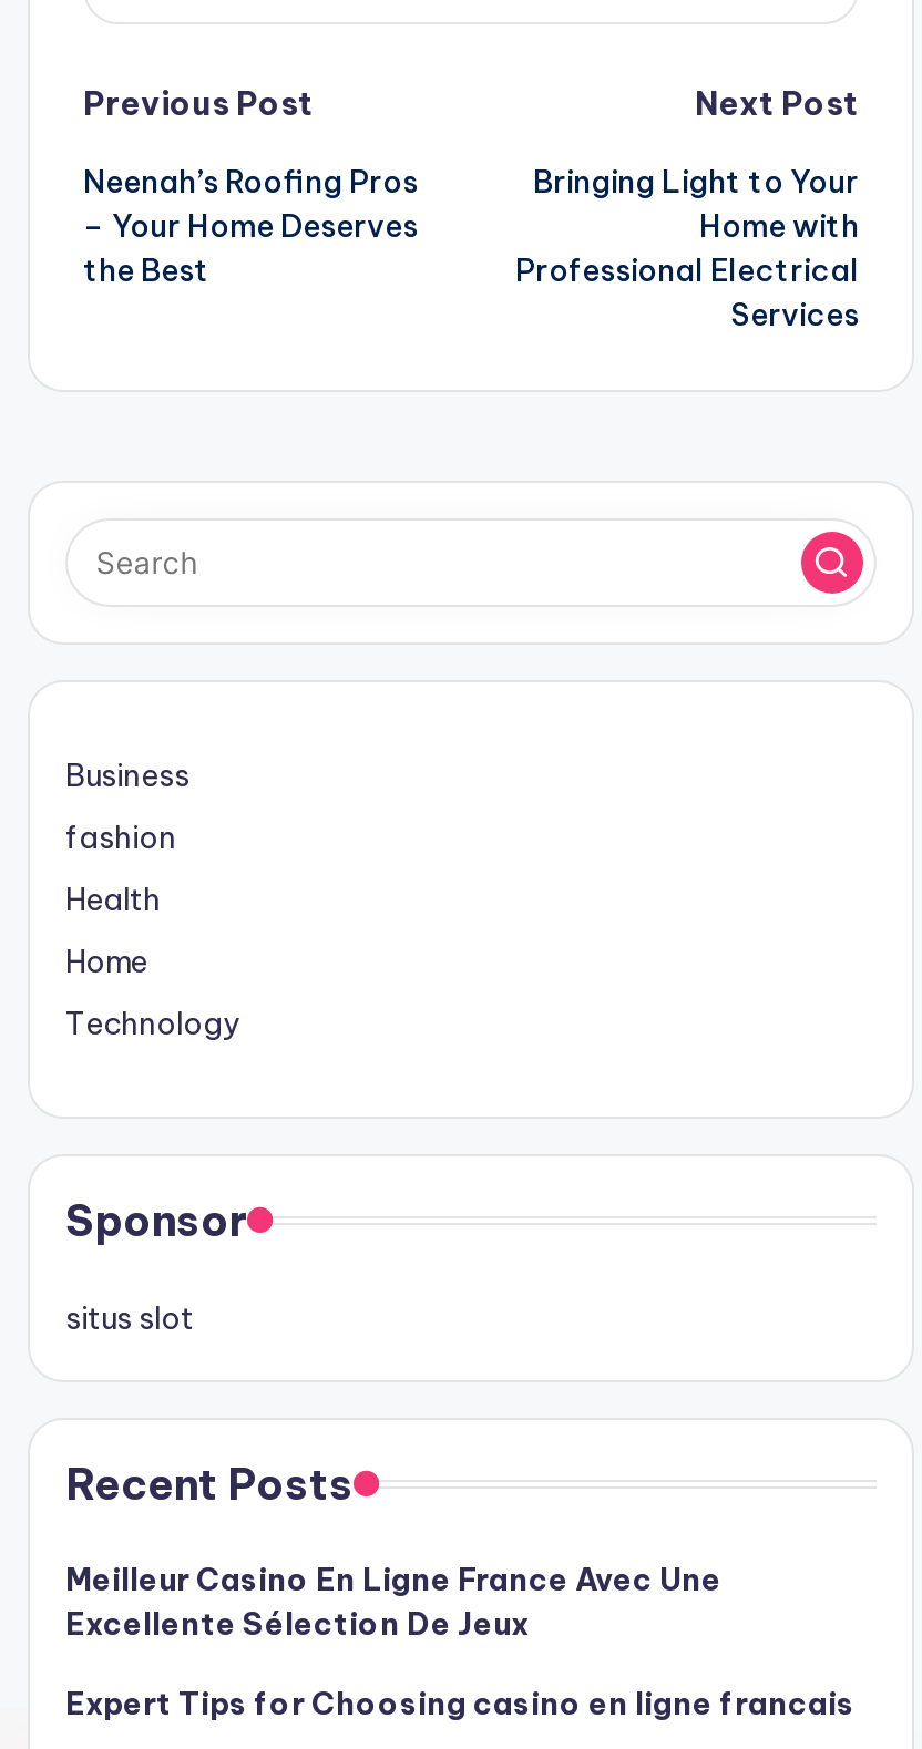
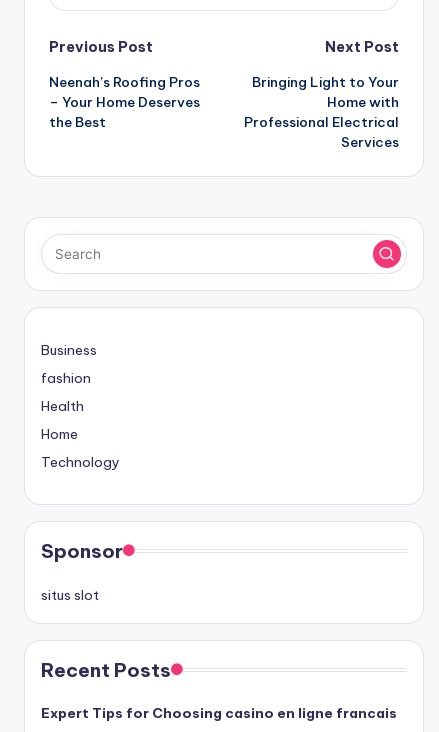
- Meilleur Casino En Ligne France Avec Une
- Excellente Sélection De Jeux
